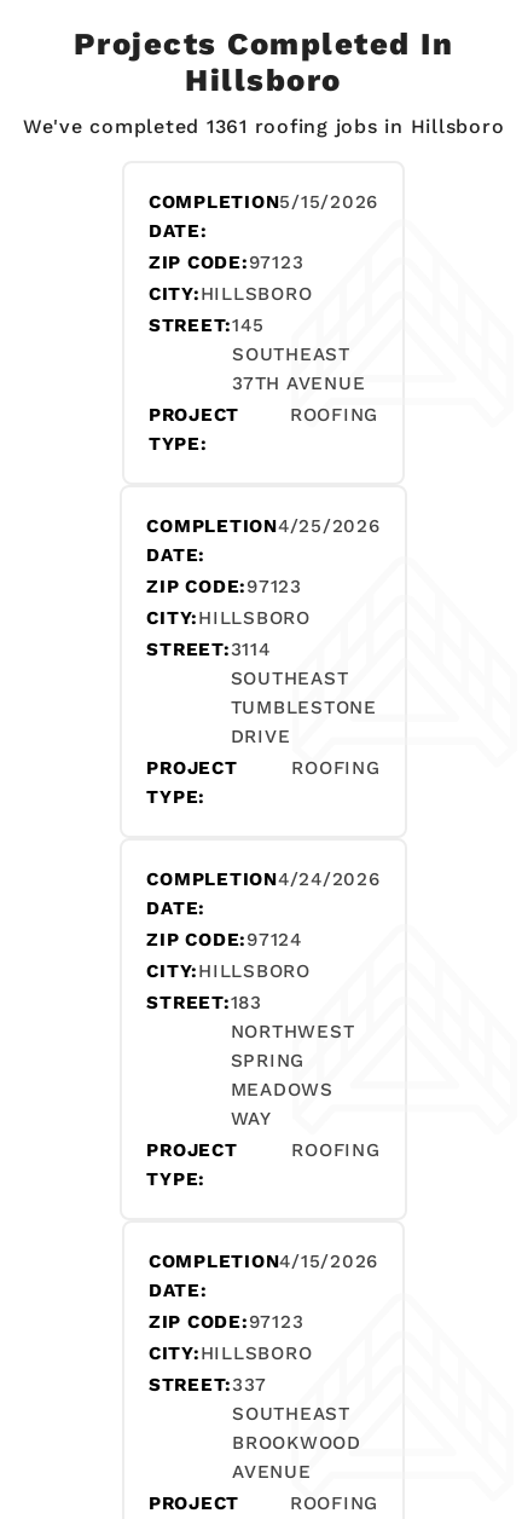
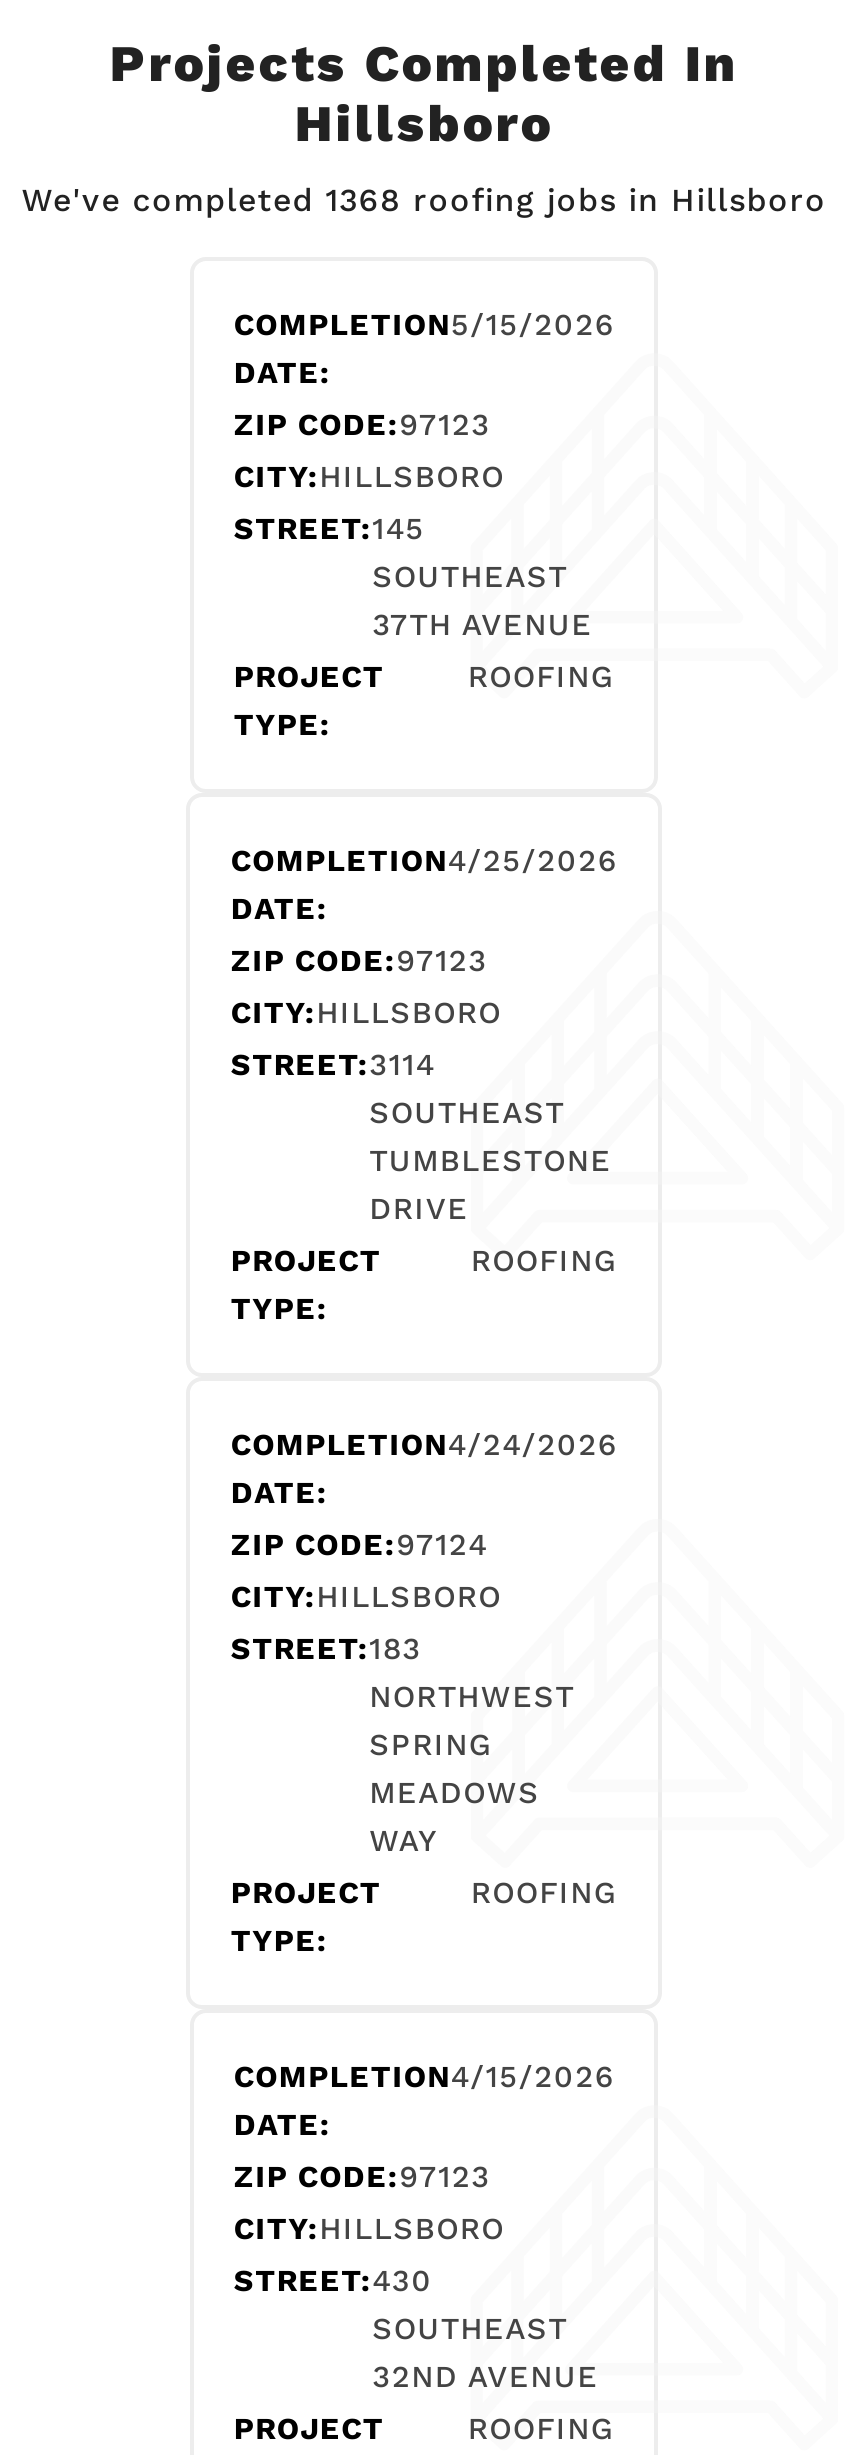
- We've completed 1361 roofing jobs in Hillsboro
+ We've completed 1368 roofing jobs in Hillsboro

- STREET:337
+ STREET:430

- BROOKWOOD
- AVENUE
+ 32ND AVENUE
